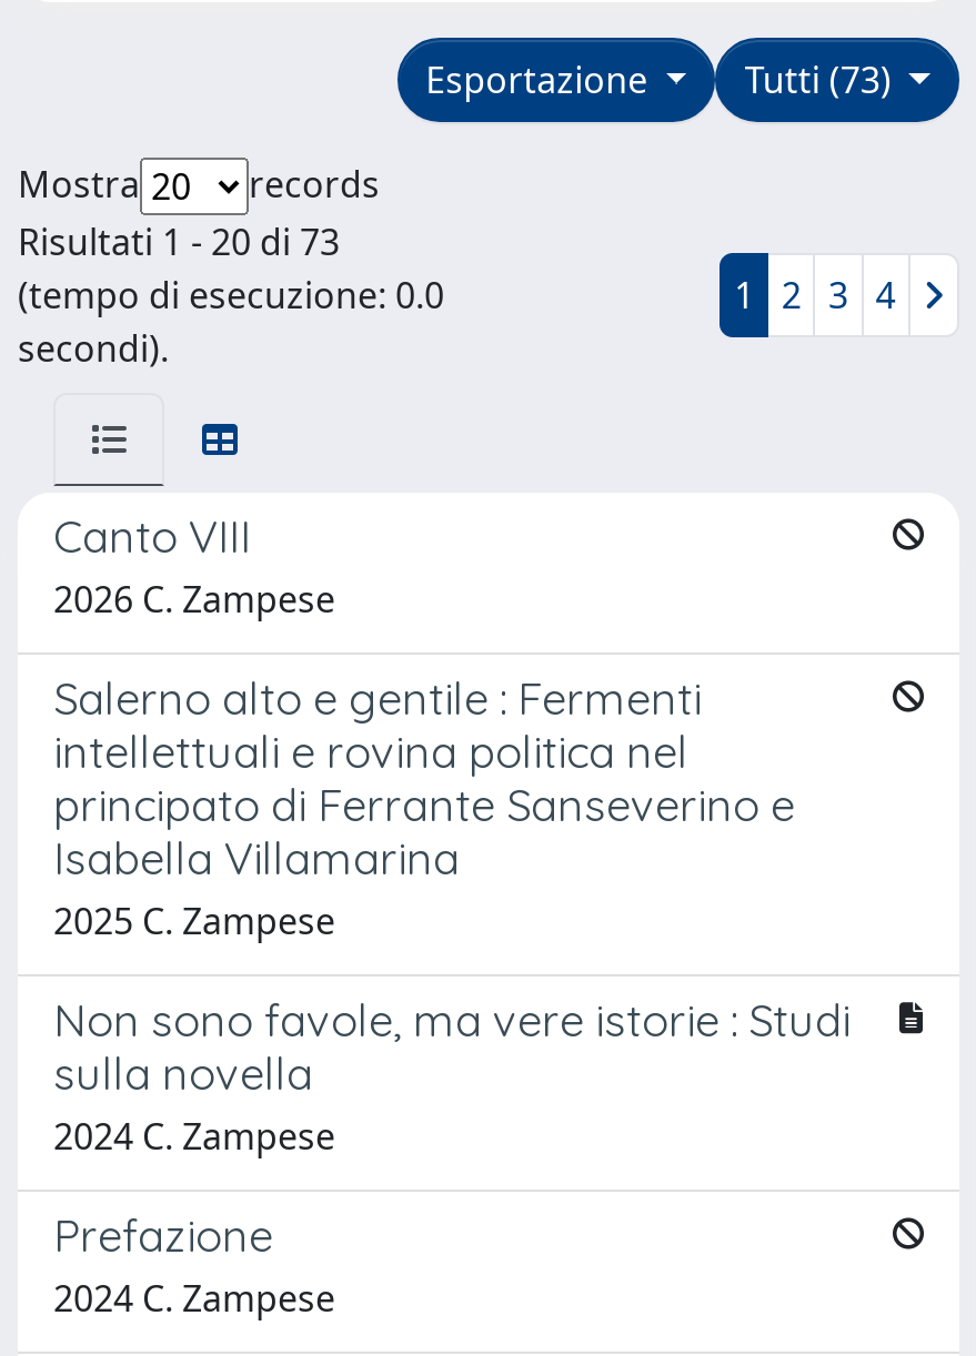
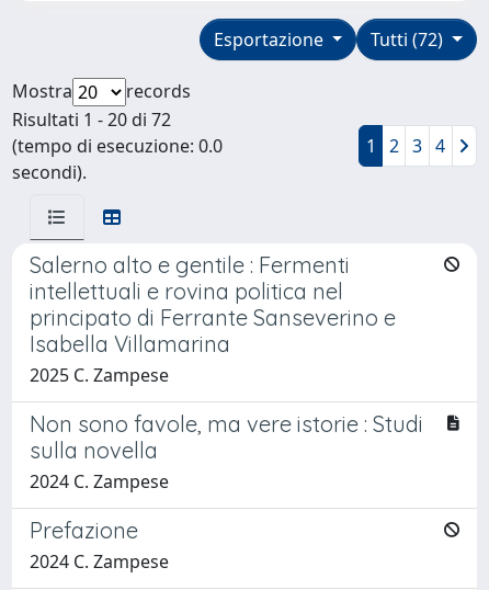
- Esportazione Tutti (73)
+ Esportazione Tutti (72)

- Risultati 1 - 20 di 73
+ Risultati 1 - 20 di 72

- Canto VIII
- 2026 C. Zampese
